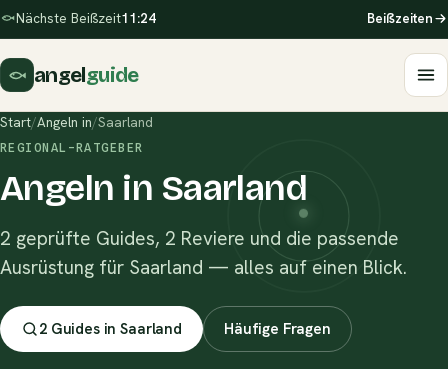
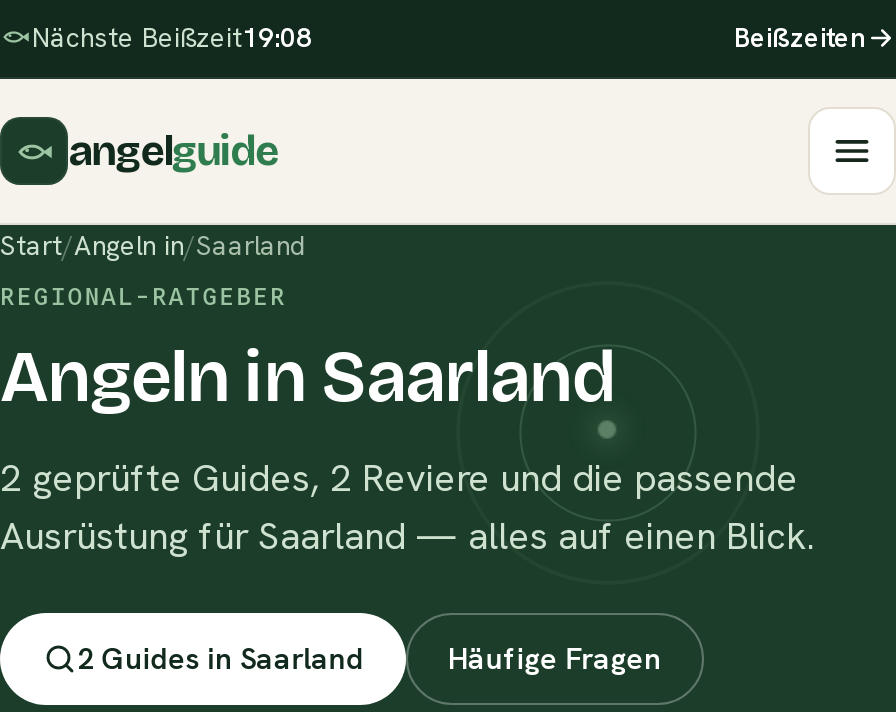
- Nächste Beißzeit11:24
+ Nächste Beißzeit19:08
